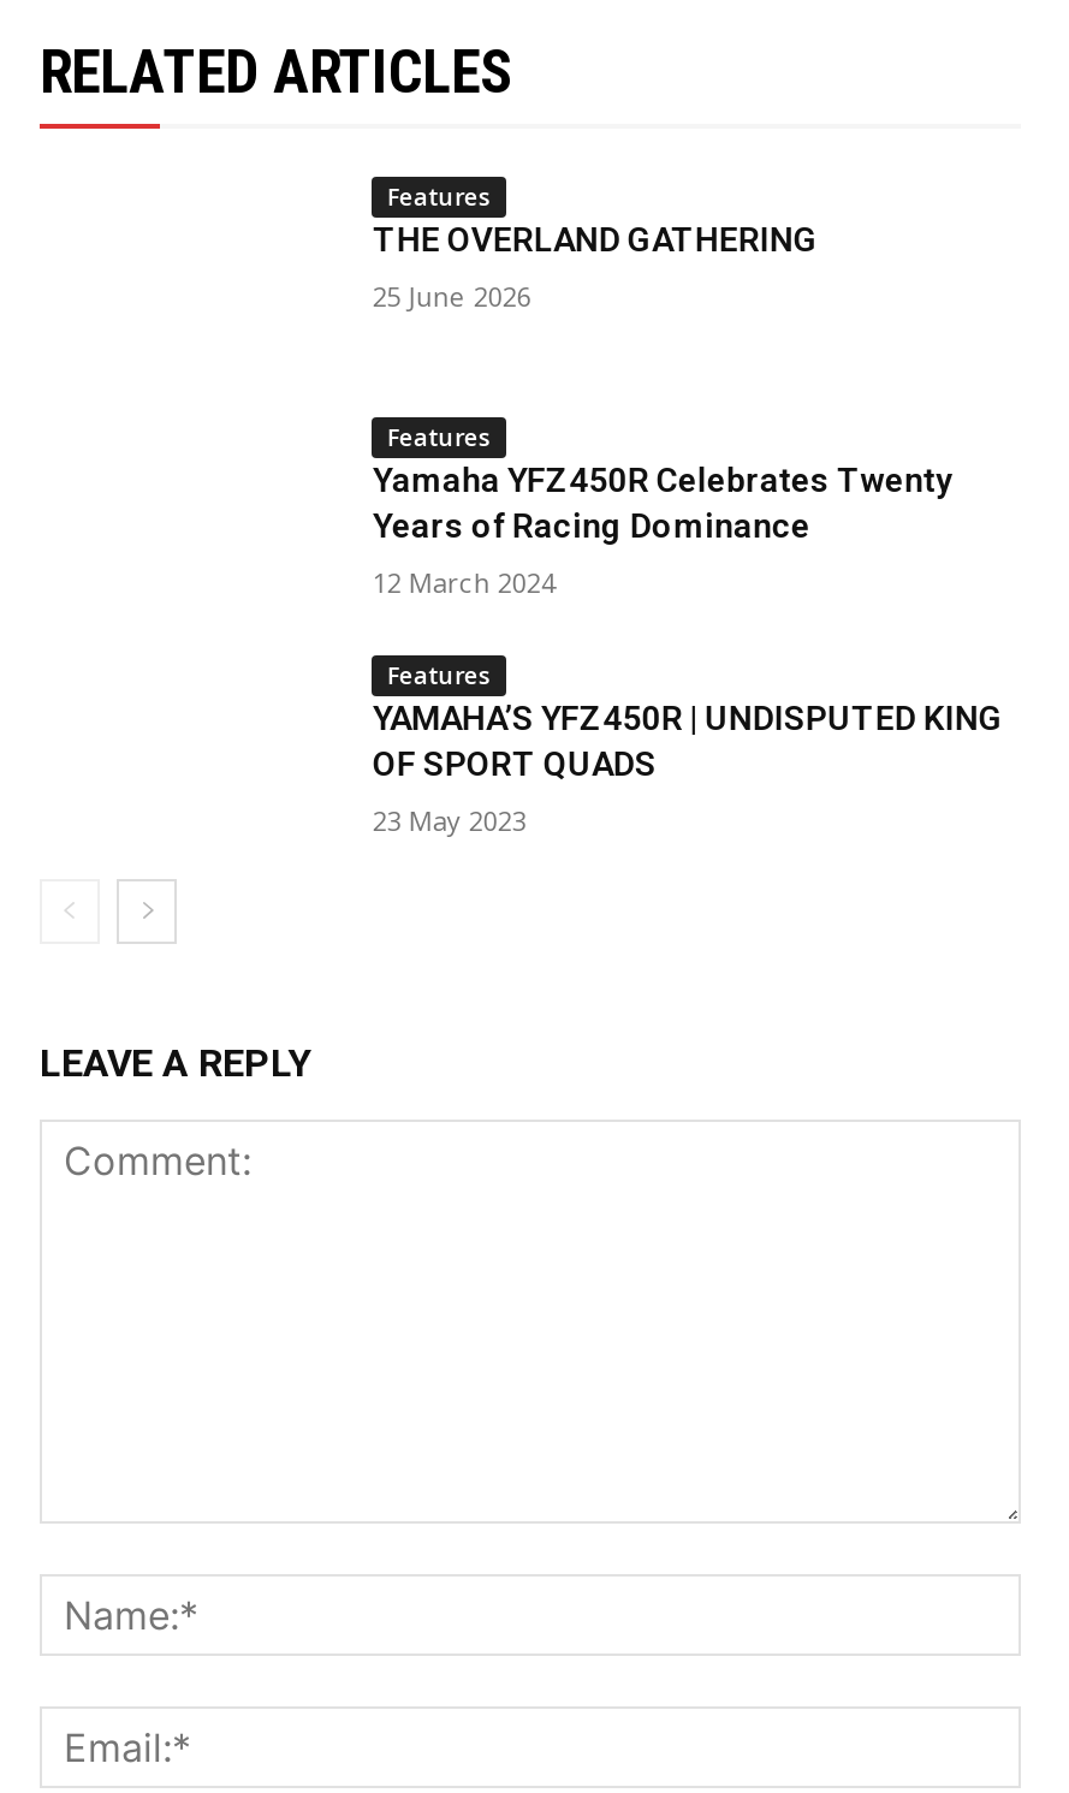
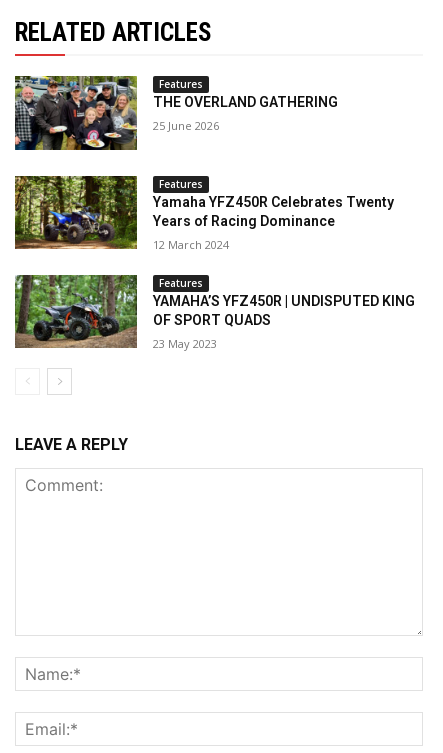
+ [image]

+ [image]

+ [image]
